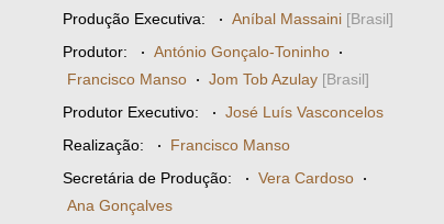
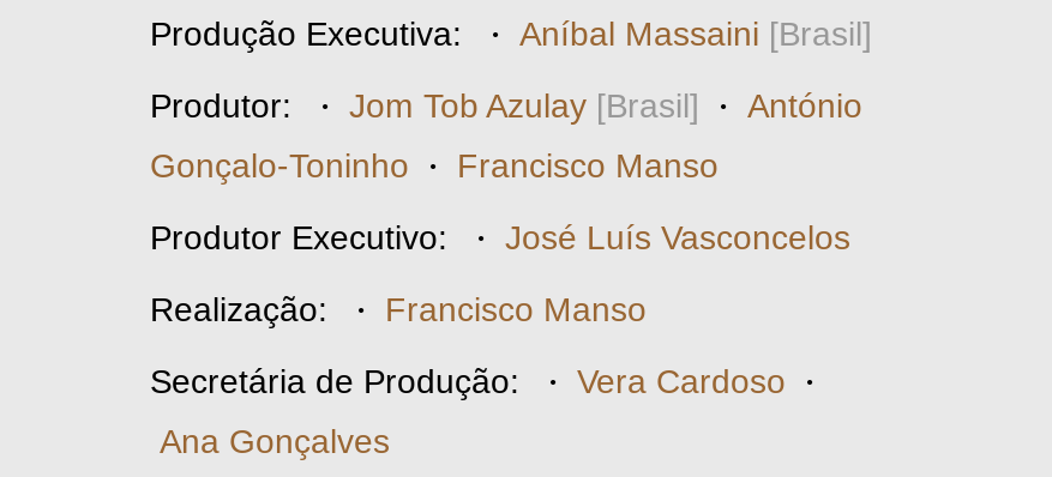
- Produtor: · António Gonçalo-Toninho ·
+ Produtor: · Jom Tob Azulay [Brasil] · António

- Francisco Manso · Jom Tob Azulay [Brasil]
+ Gonçalo-Toninho · Francisco Manso
